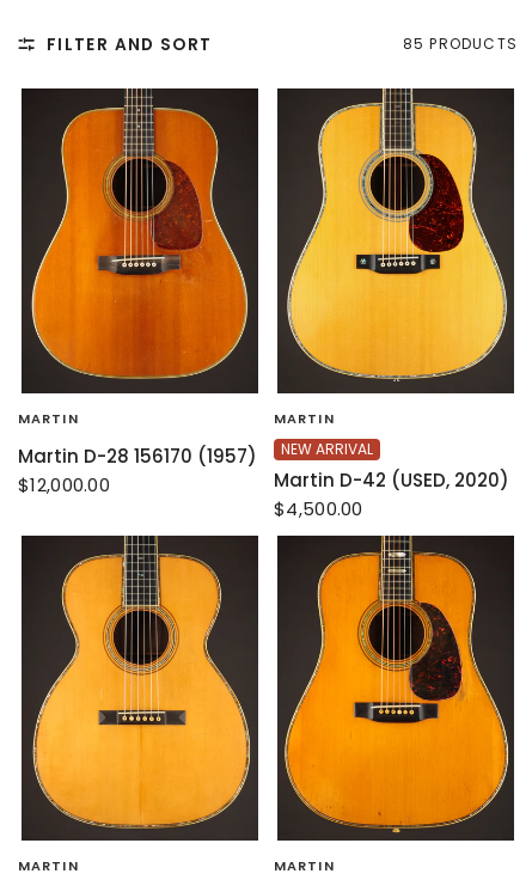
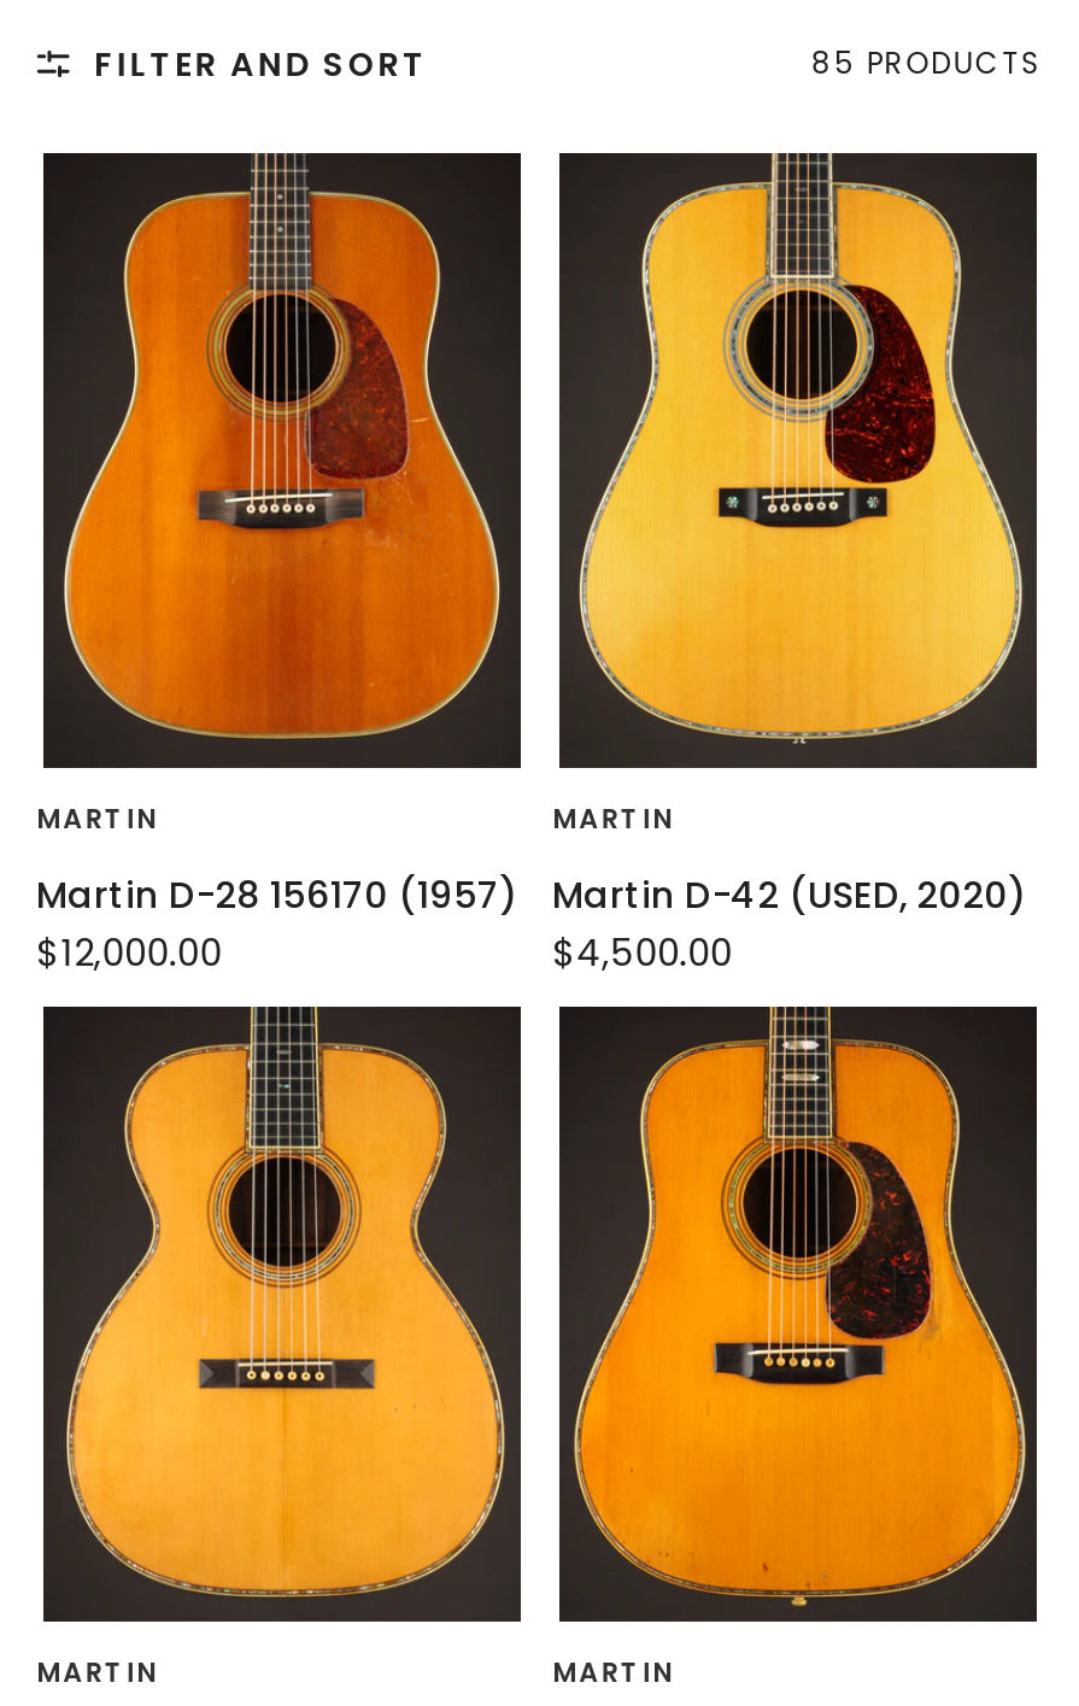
- NEW ARRIVAL
